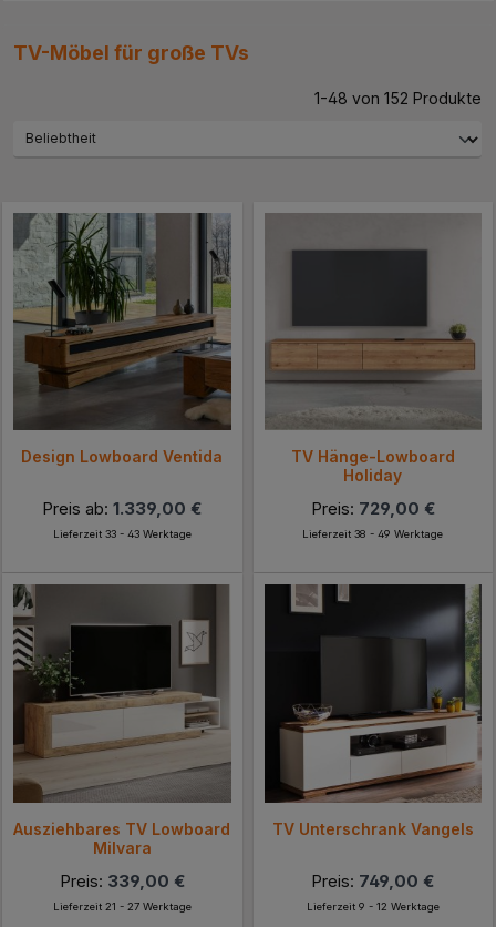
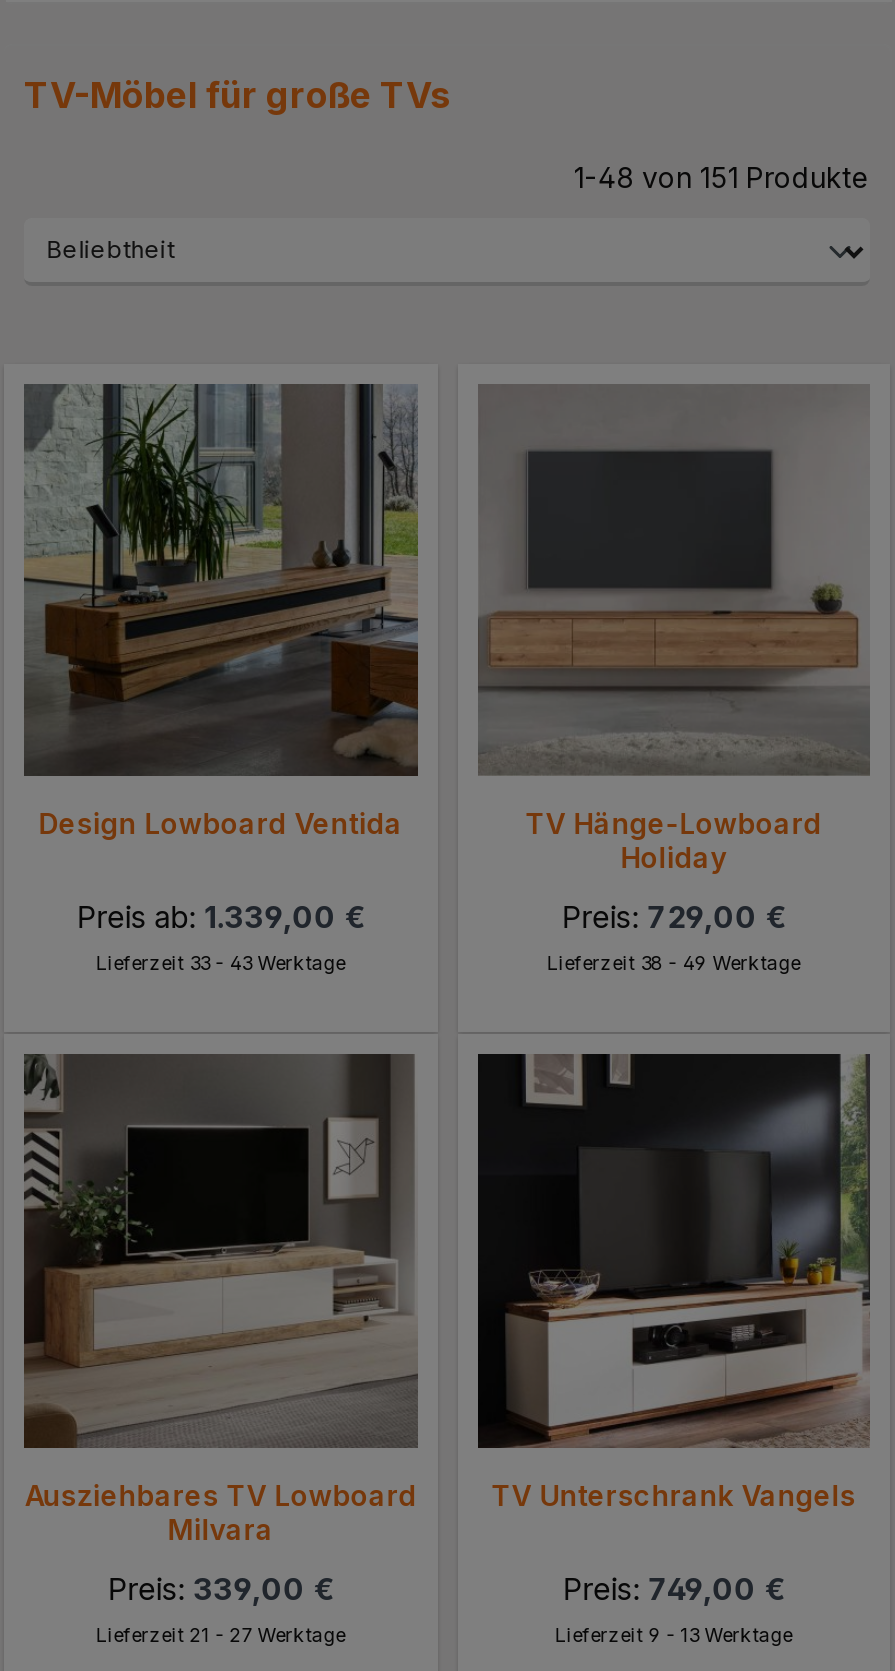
- 1-48 von 152 Produkte
+ 1-48 von 151 Produkte

- Lieferzeit 9 - 12 Werktage
+ Lieferzeit 9 - 13 Werktage
